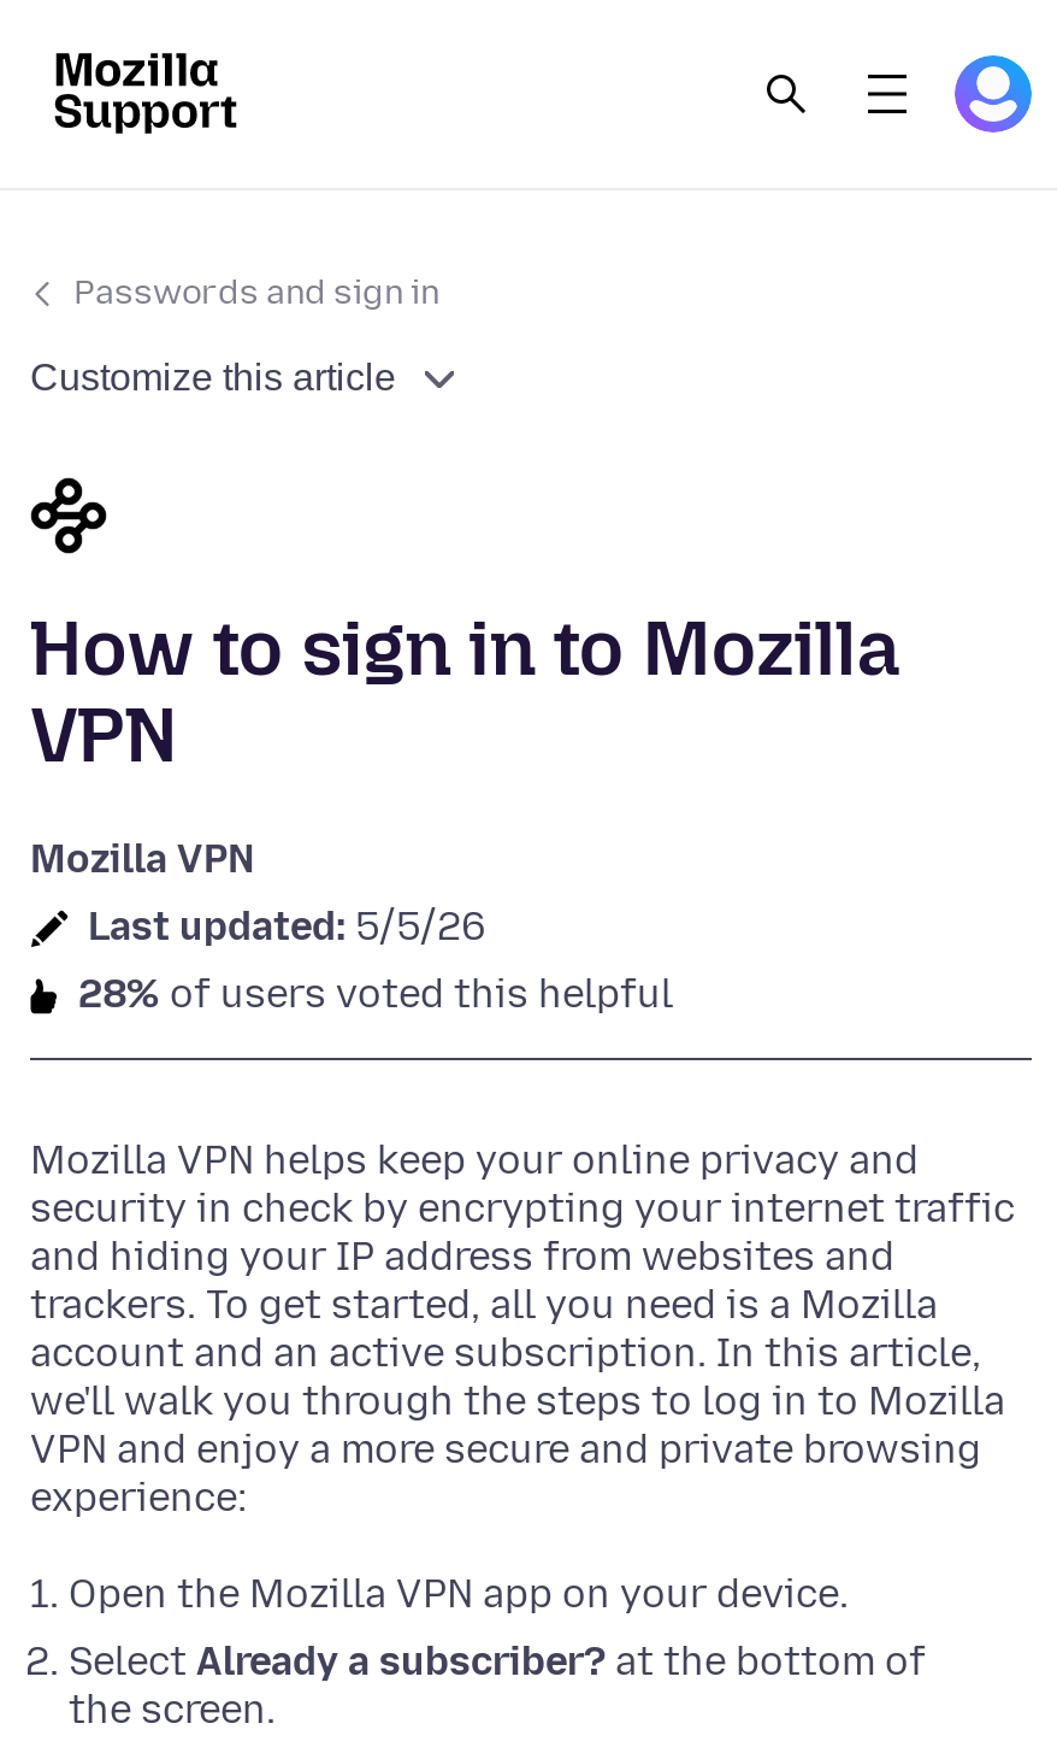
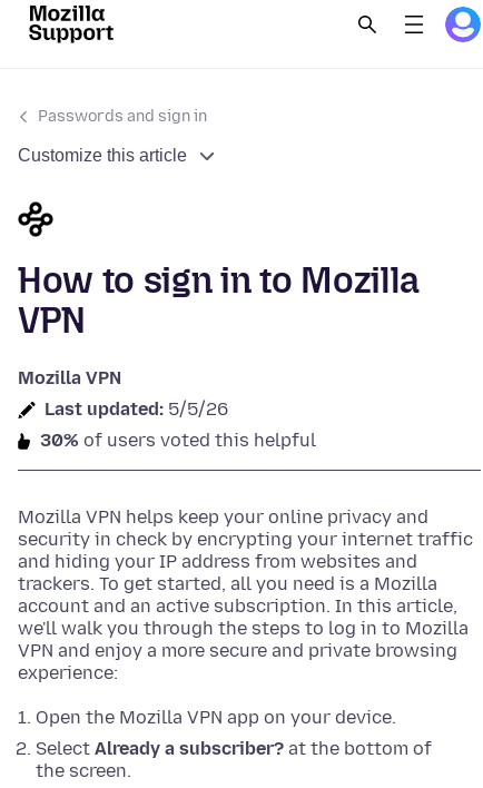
- 28% of users voted this helpful
+ 30% of users voted this helpful
